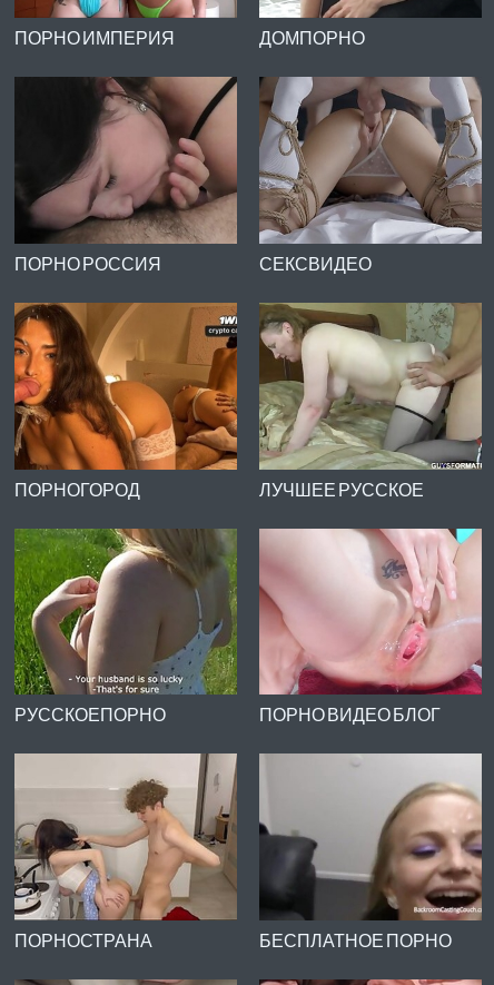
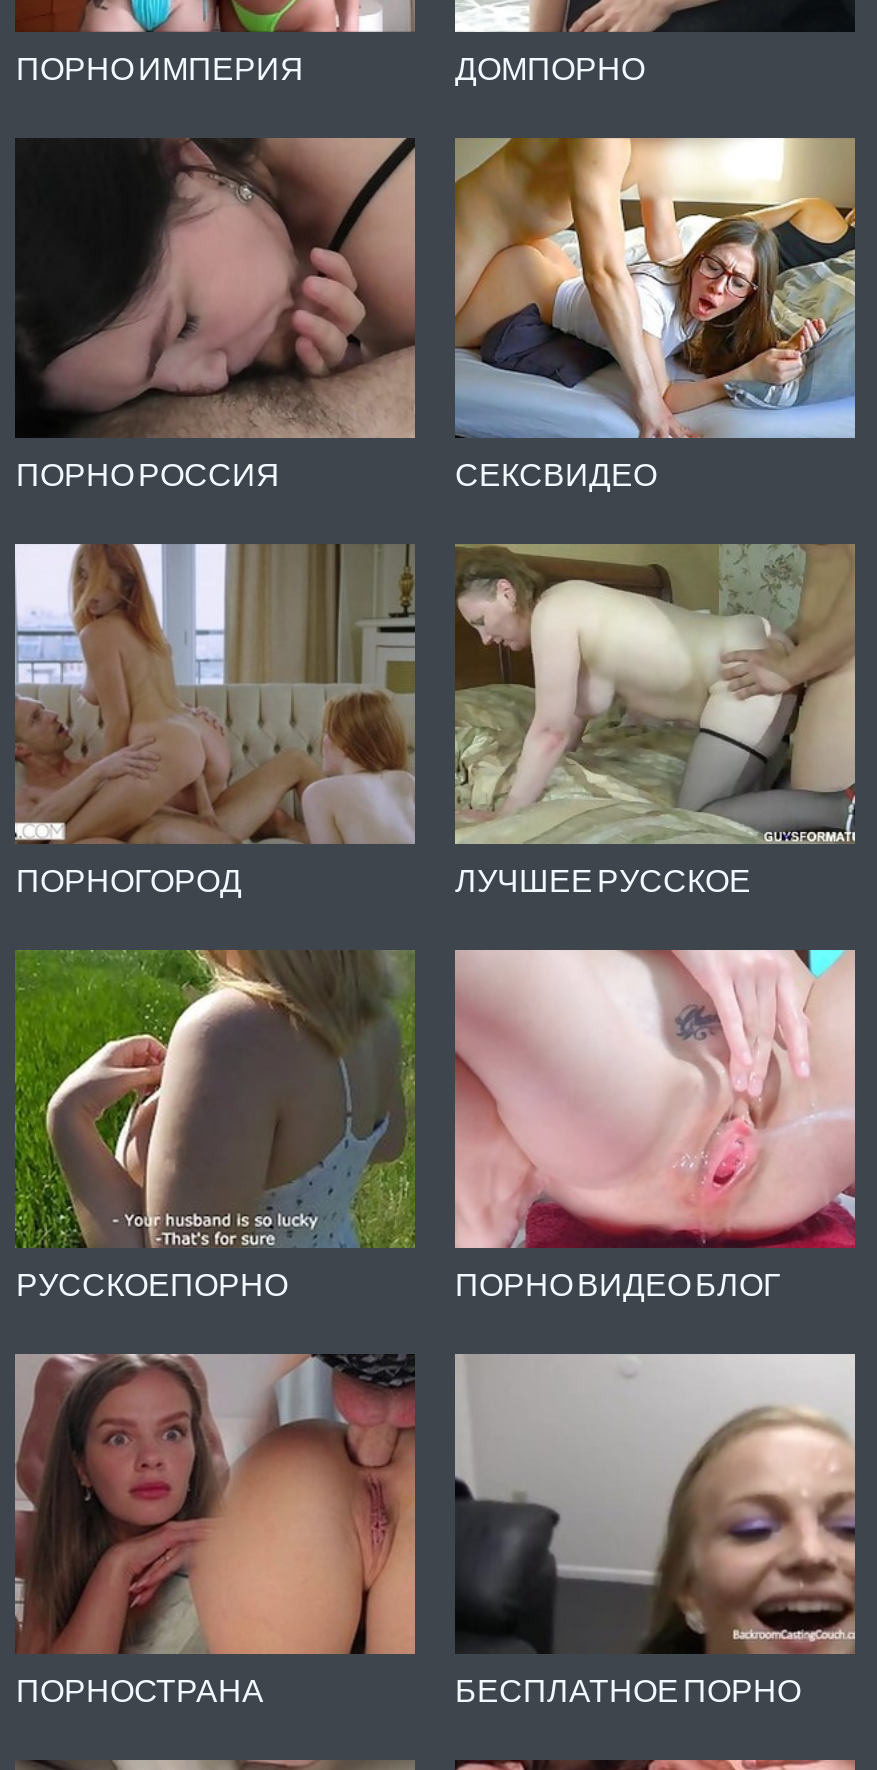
- [image]
+ [image]

- [image]
+ [image]

- [image]
+ [image]
